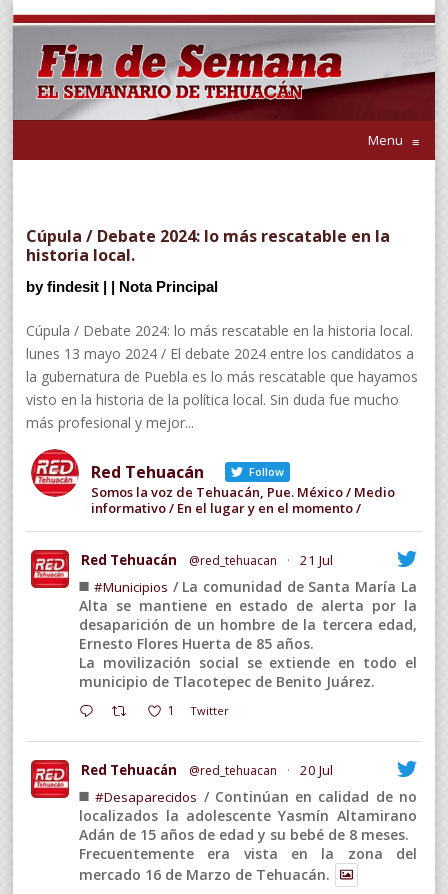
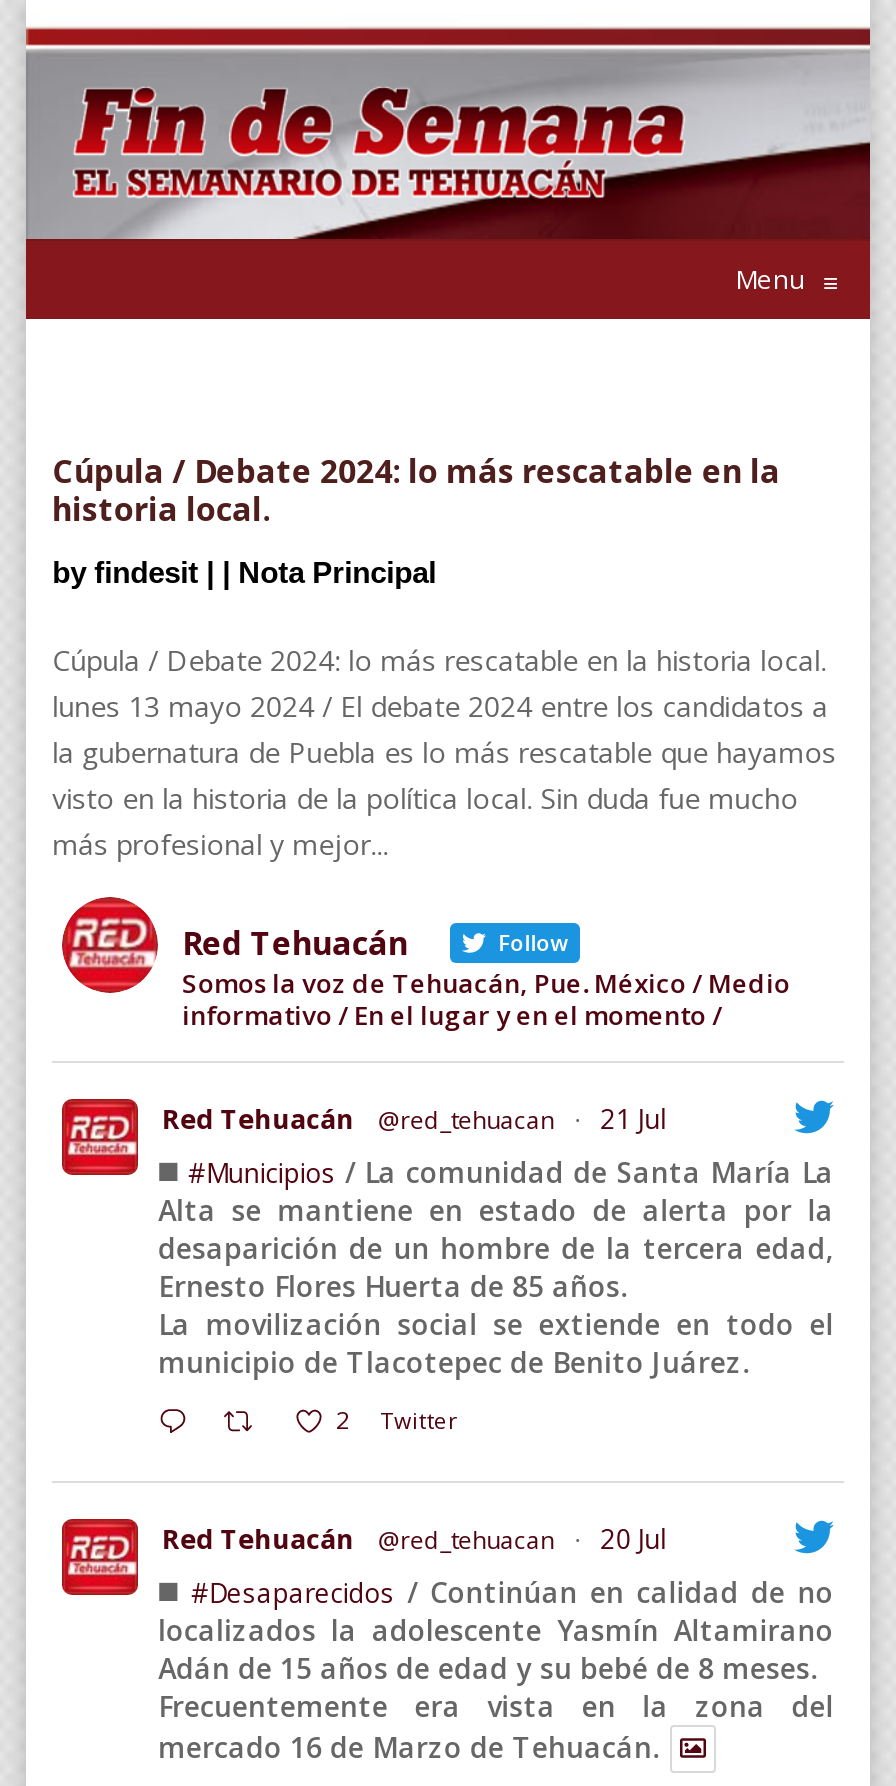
- 1 Twitter
+ 2 Twitter
